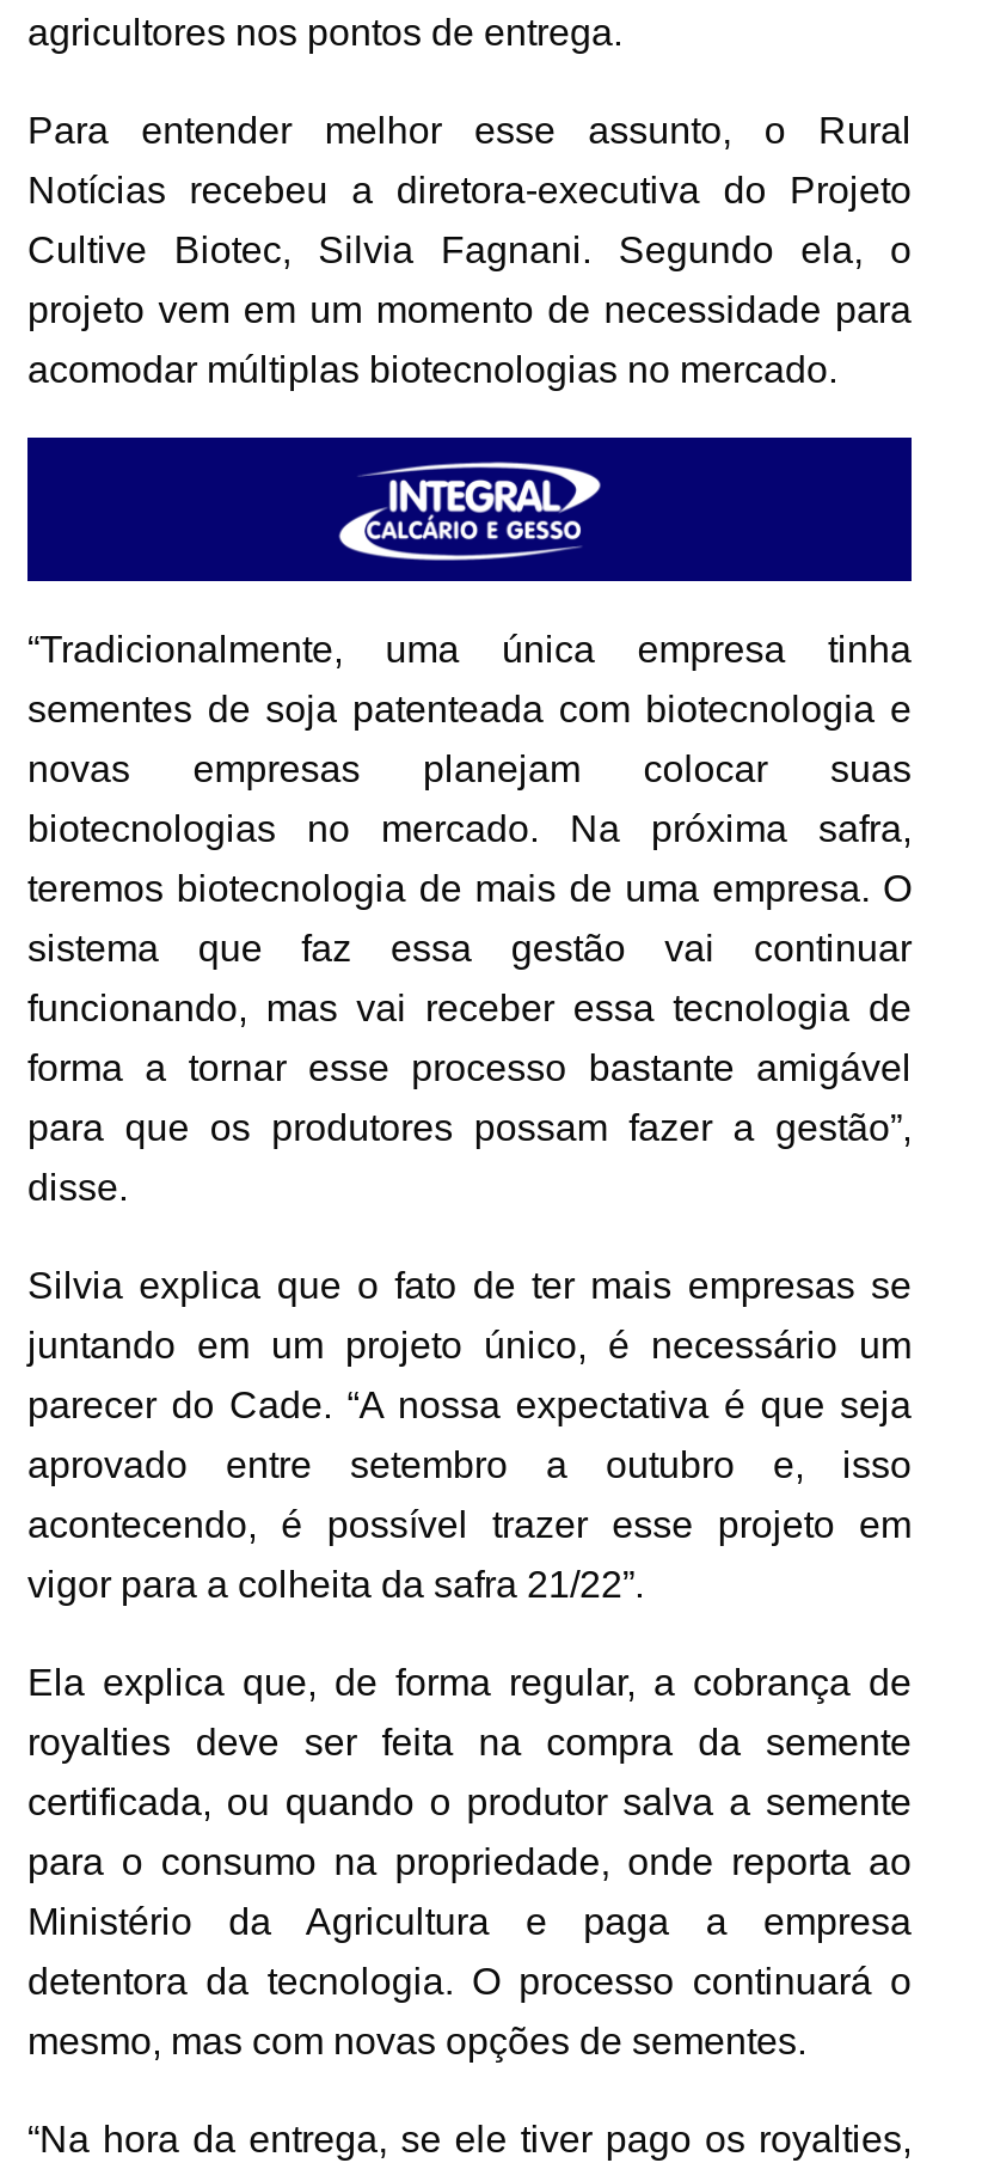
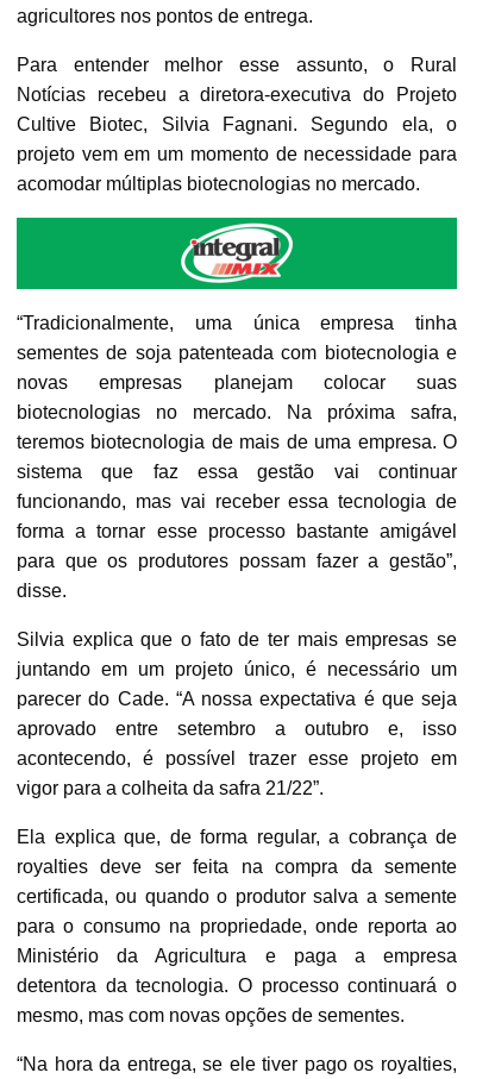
- [image]
+ [image]
